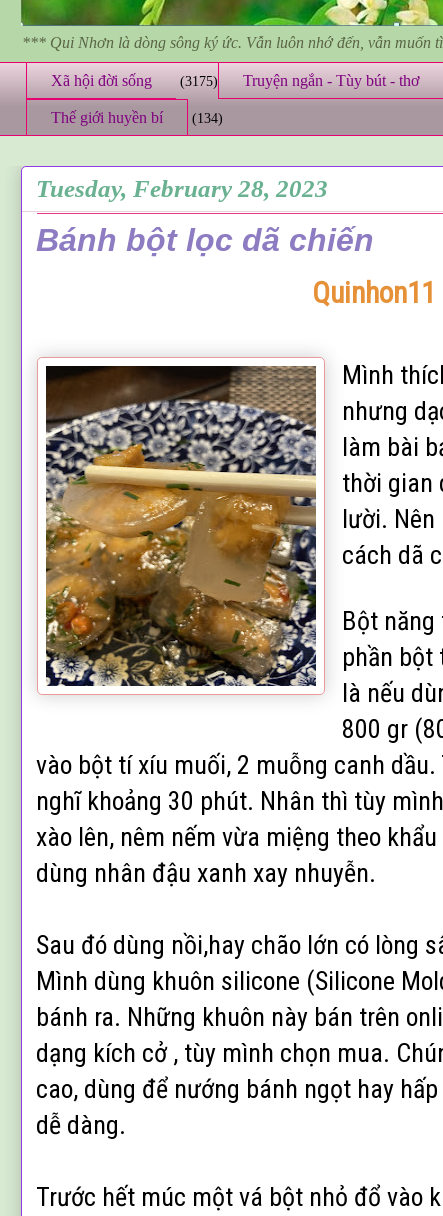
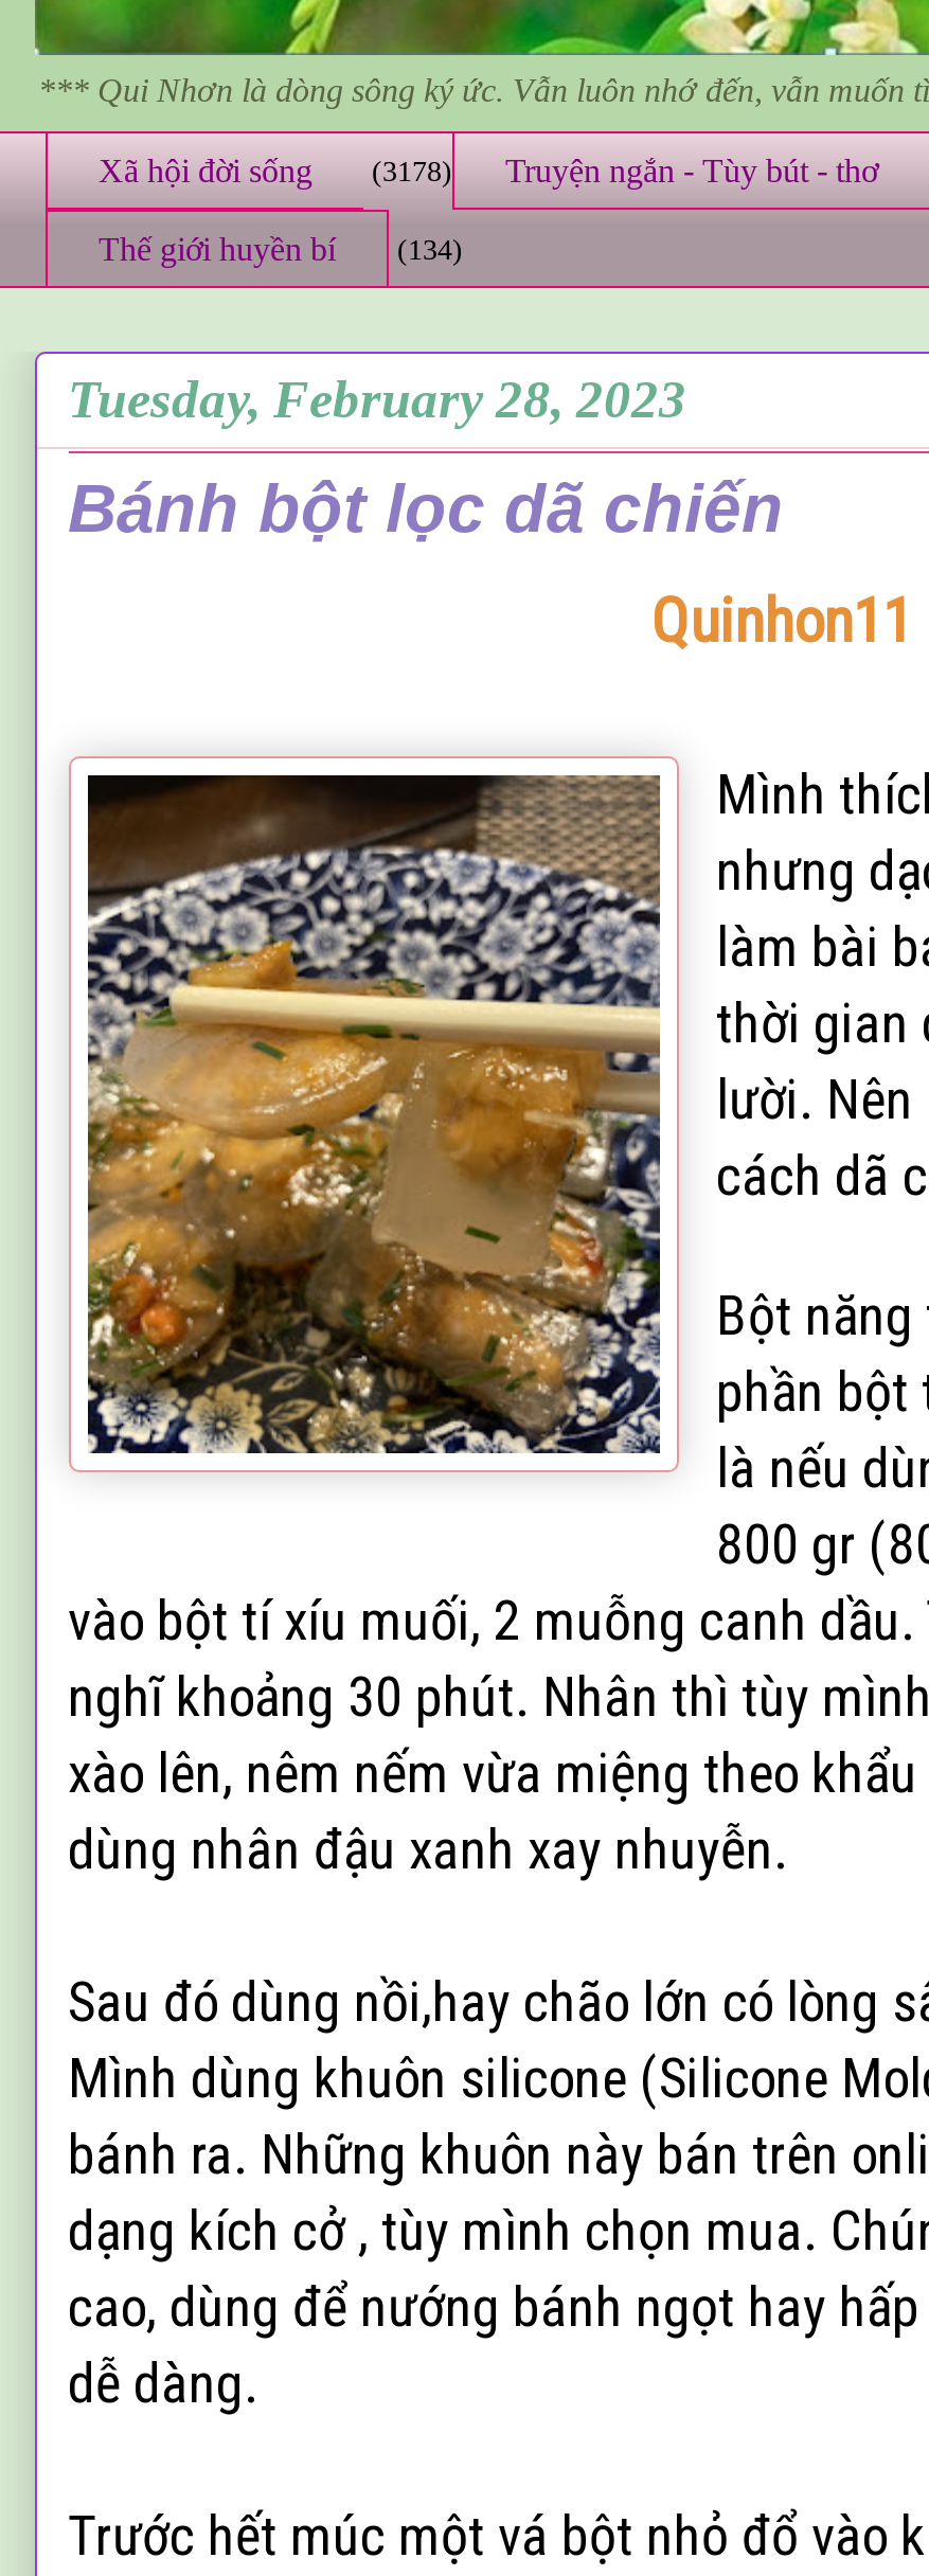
- Xã hội đời sống (3175) Truyện ngắn - Tùy bút - thơ
+ Xã hội đời sống (3178) Truyện ngắn - Tùy bút - thơ
